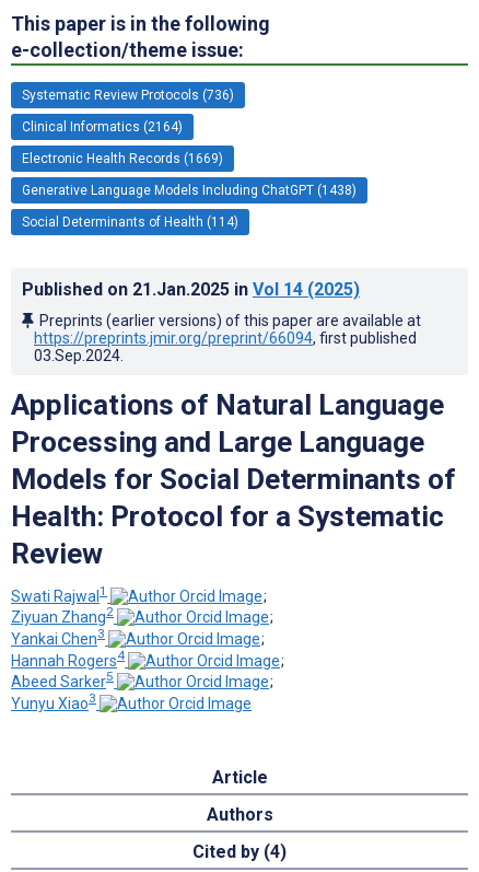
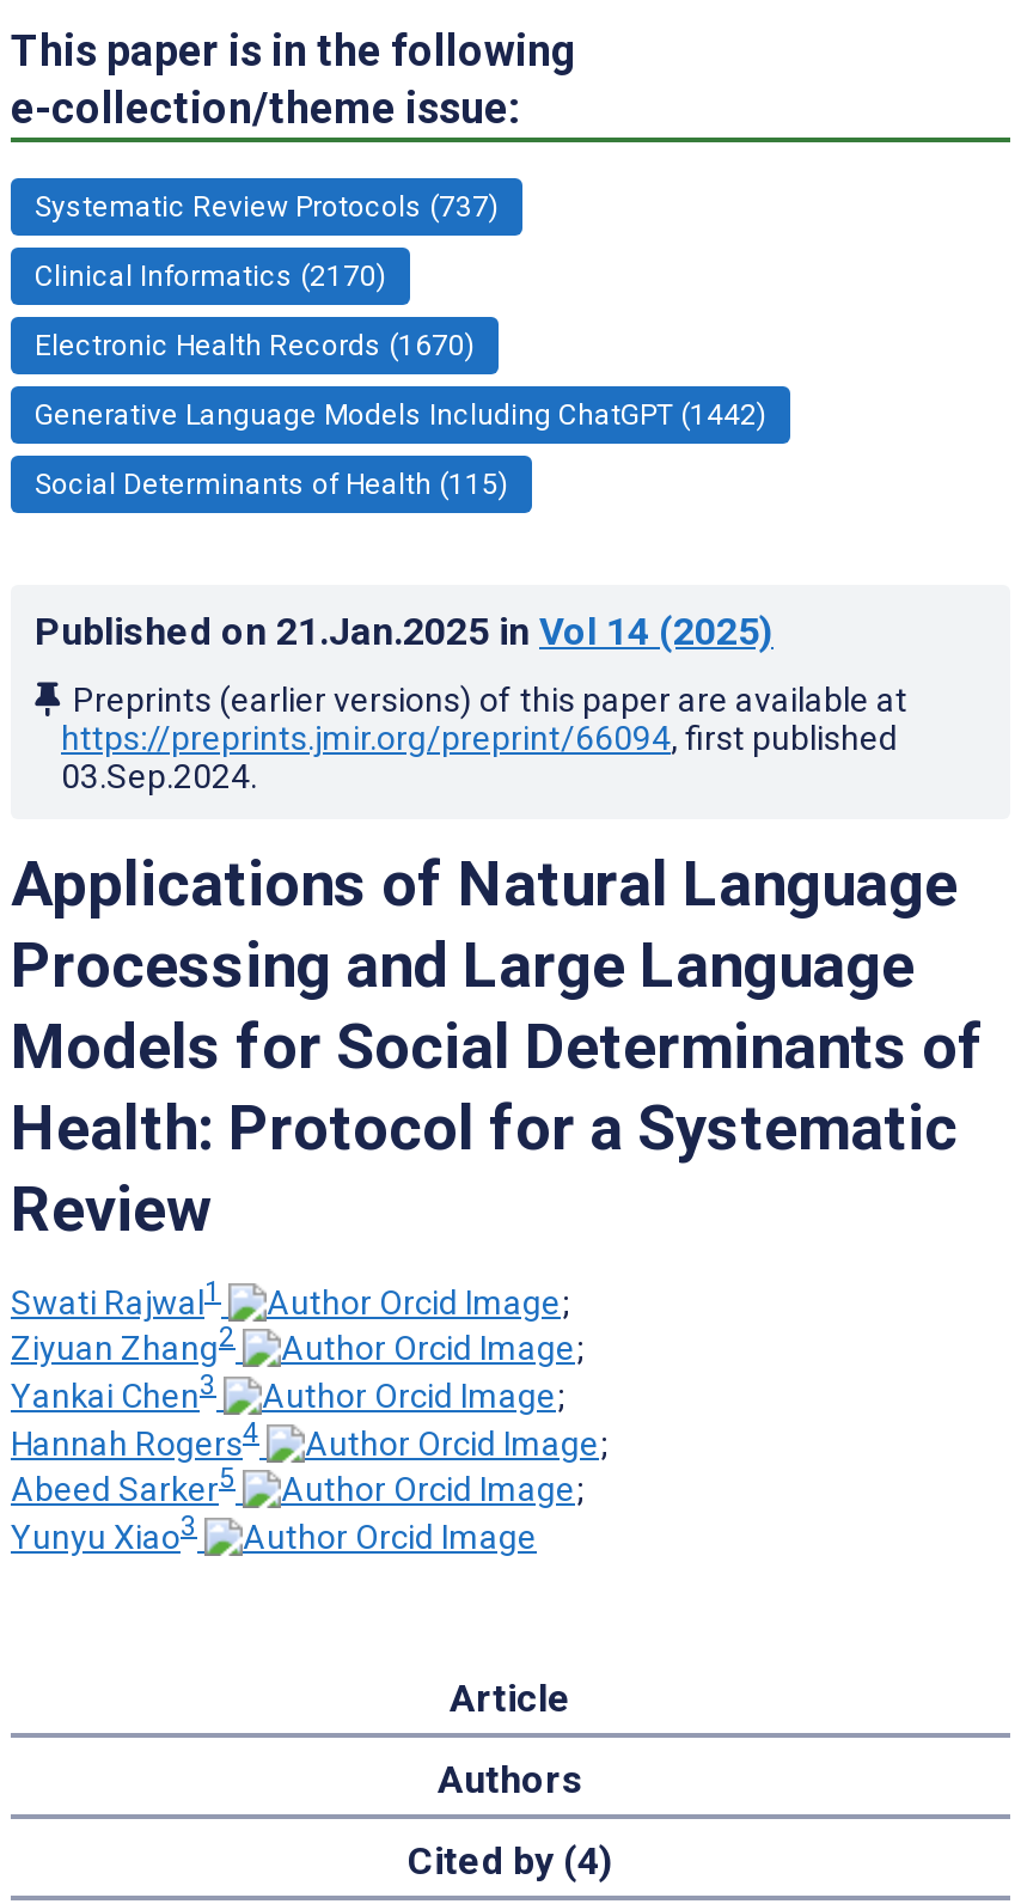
- Systematic Review Protocols (736)
+ Systematic Review Protocols (737)

- Clinical Informatics (2164)
+ Clinical Informatics (2170)

- Electronic Health Records (1669)
+ Electronic Health Records (1670)

- Generative Language Models Including ChatGPT (1438)
+ Generative Language Models Including ChatGPT (1442)

- Social Determinants of Health (114)
+ Social Determinants of Health (115)
